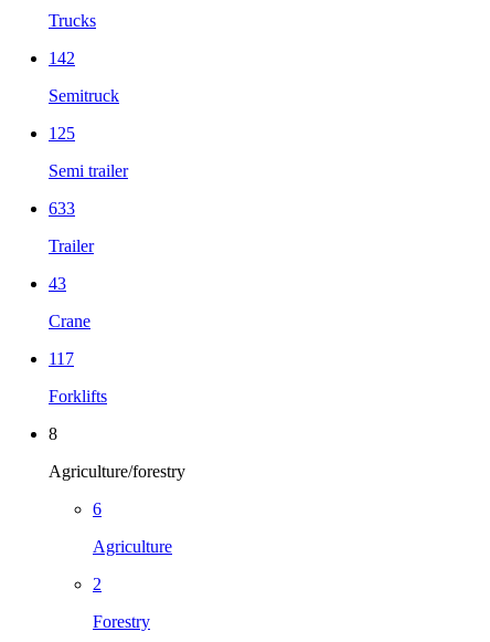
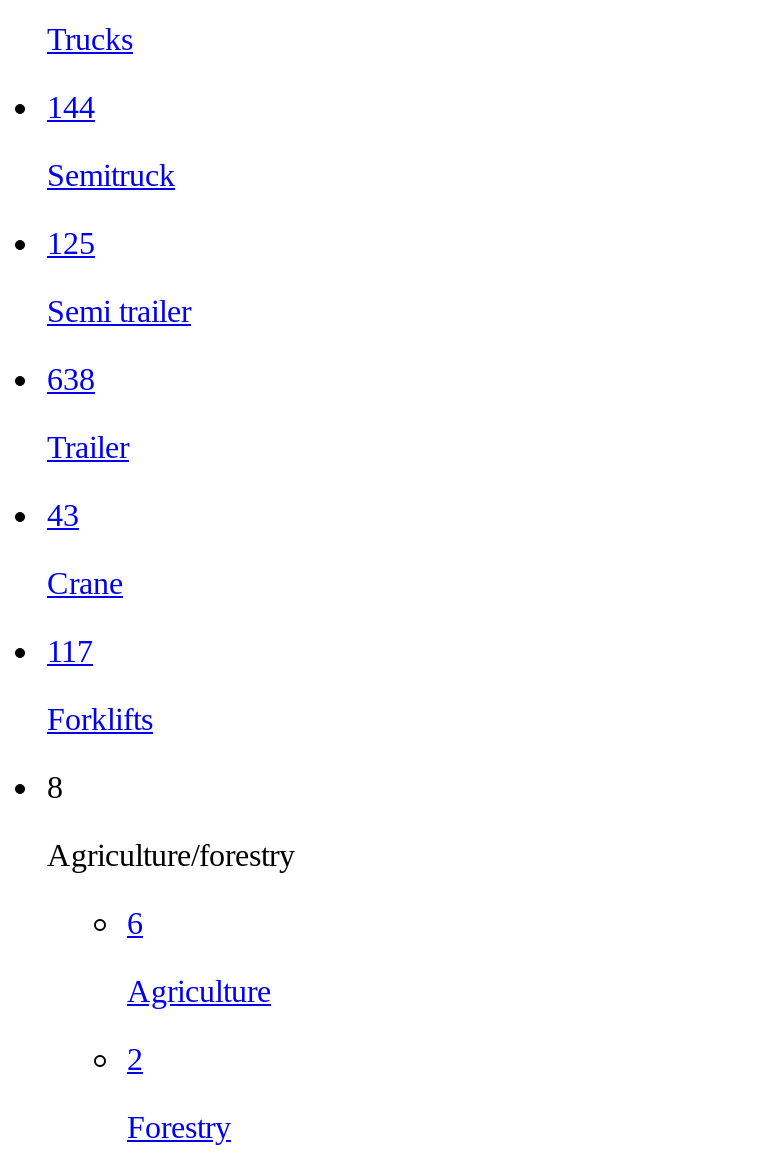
- 142
+ 144

- 633
+ 638
